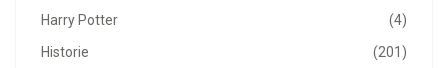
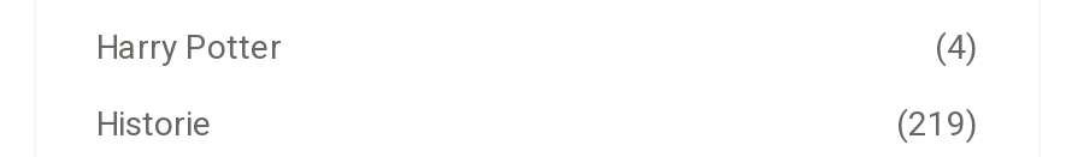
- (201)
+ (219)
